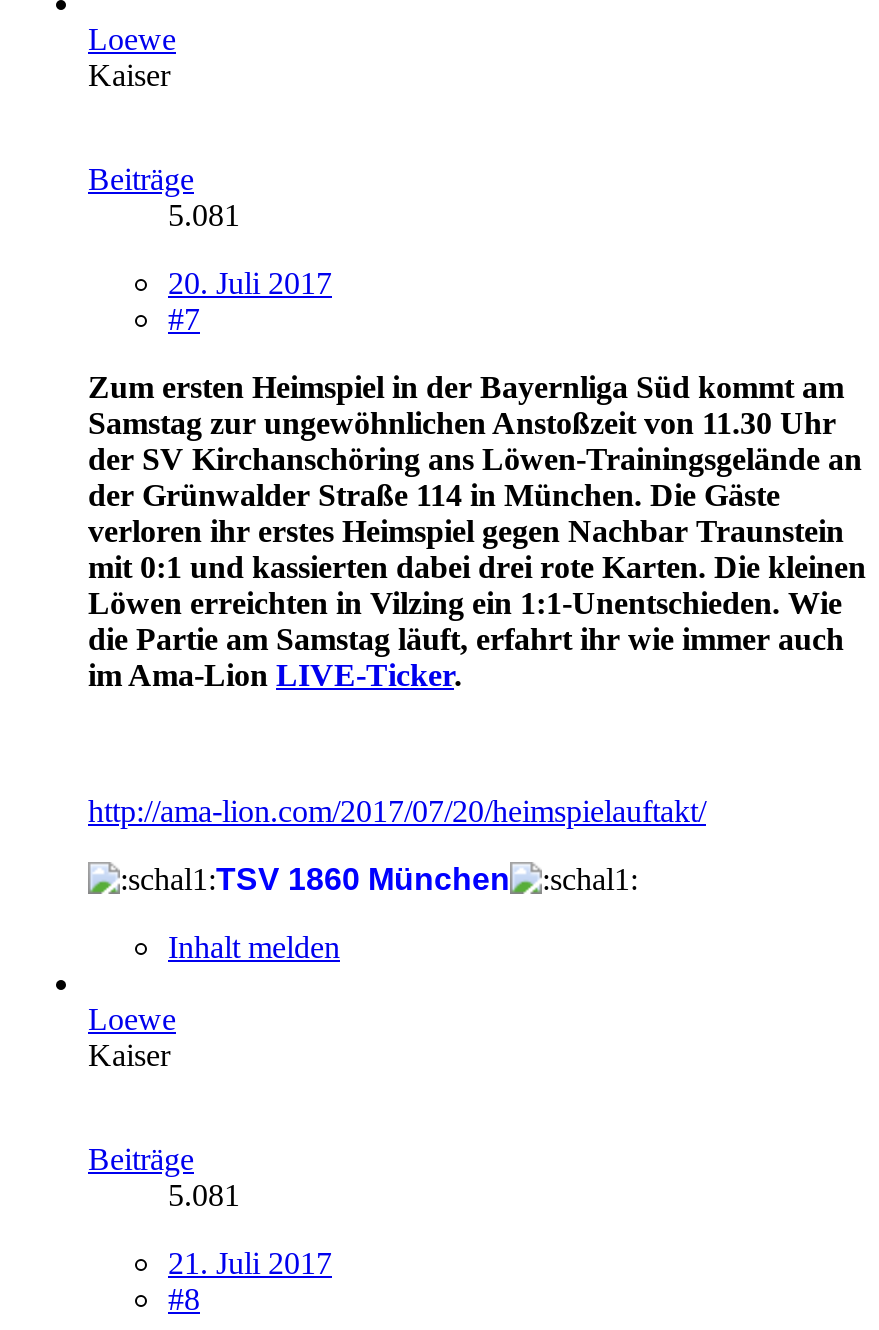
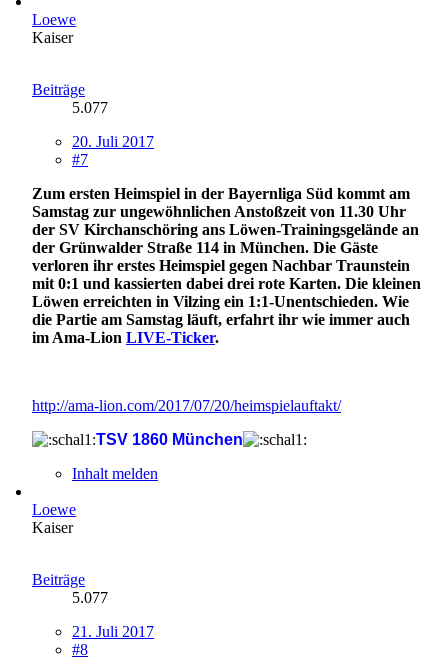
- 5.081
+ 5.077

- 5.081
+ 5.077
